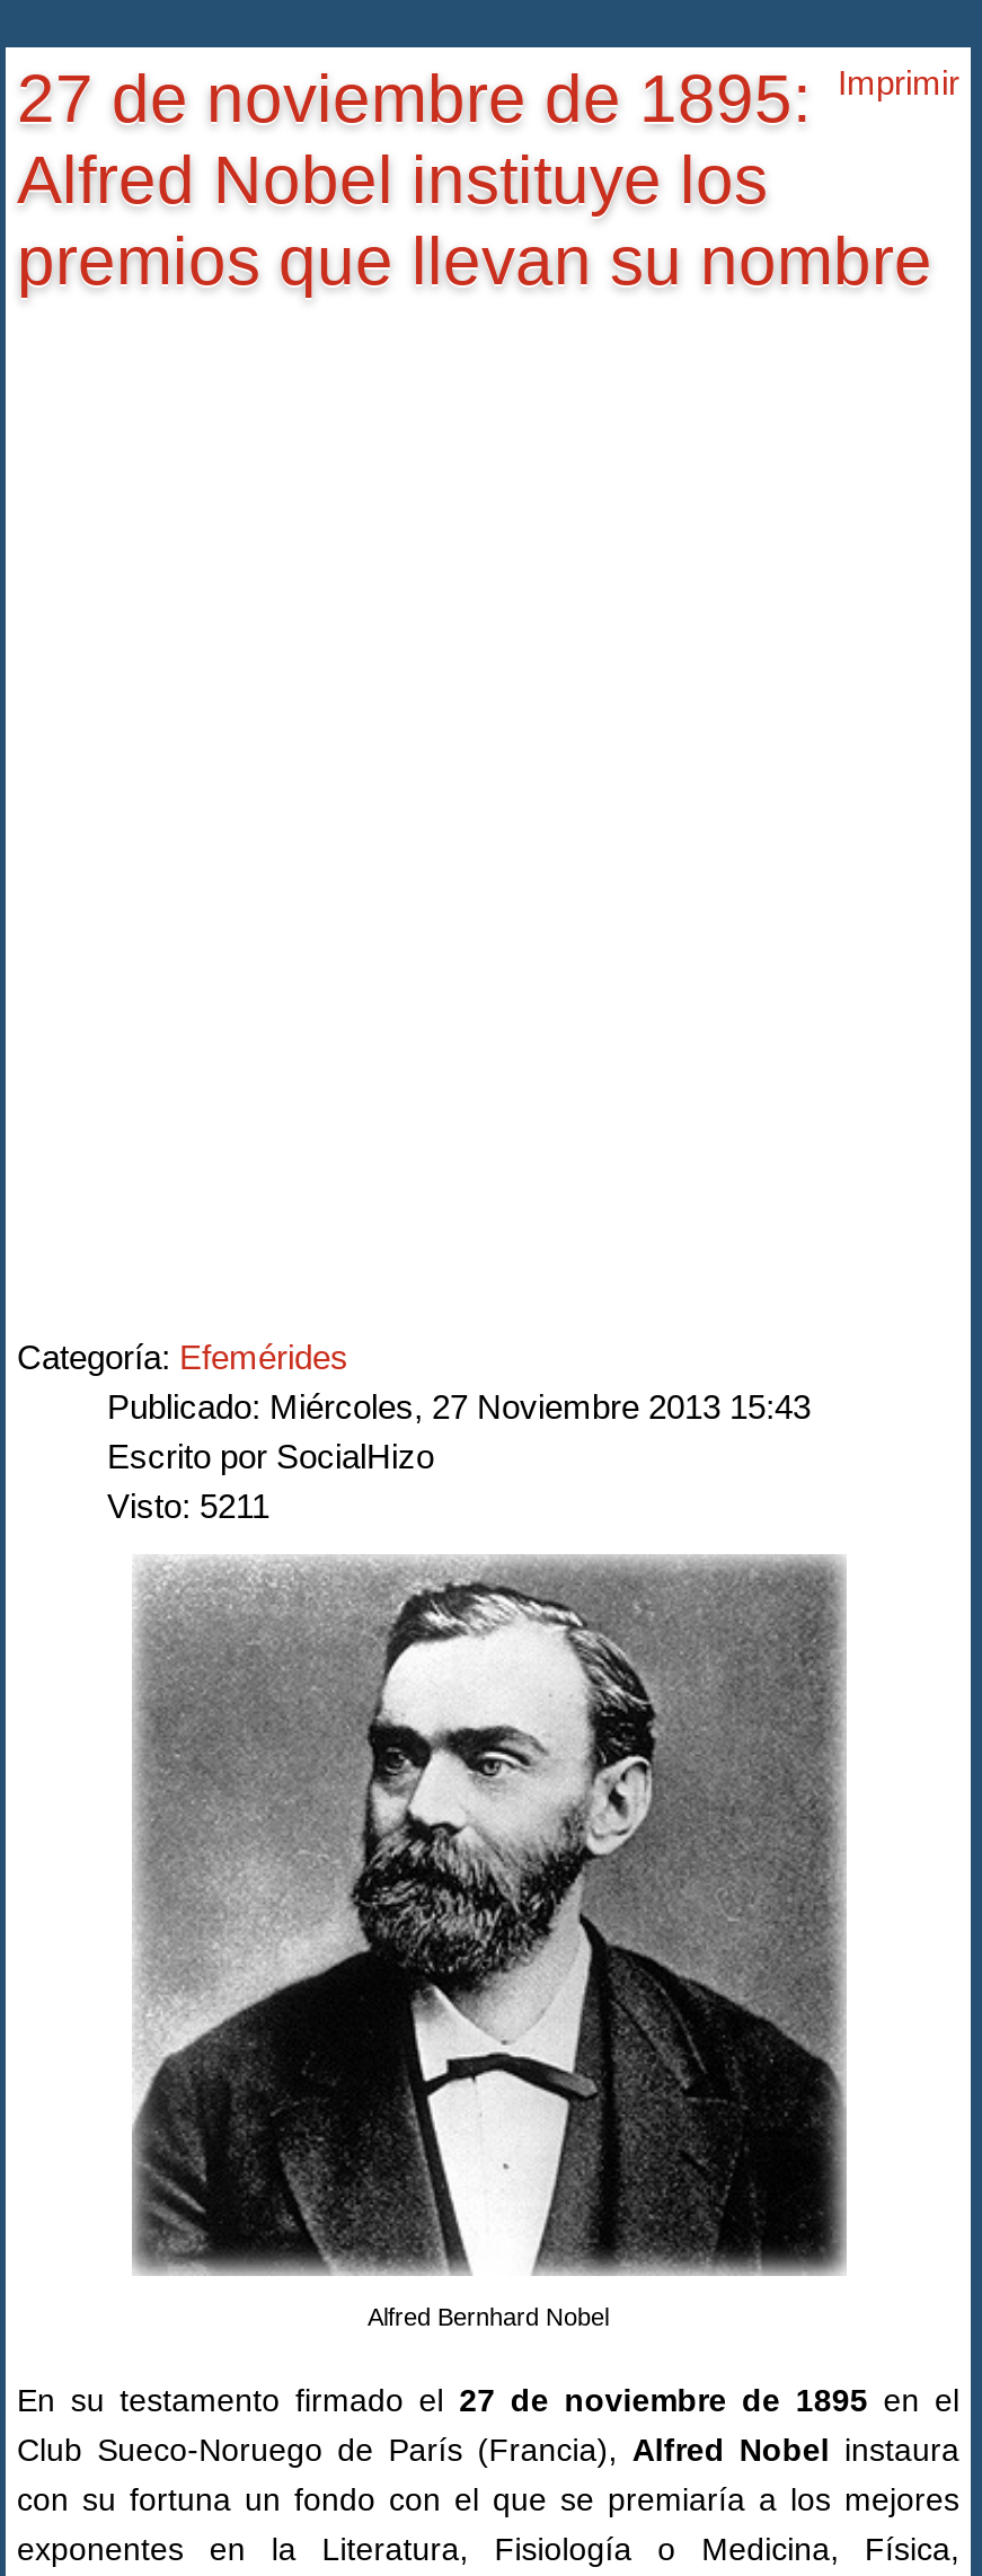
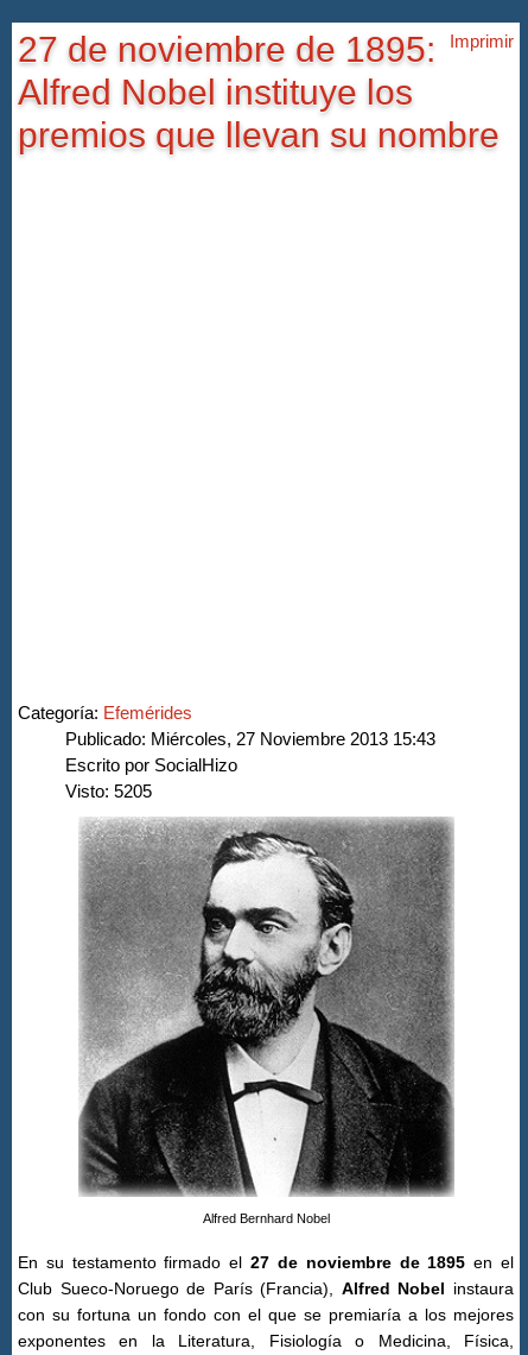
- Visto: 5211
+ Visto: 5205
